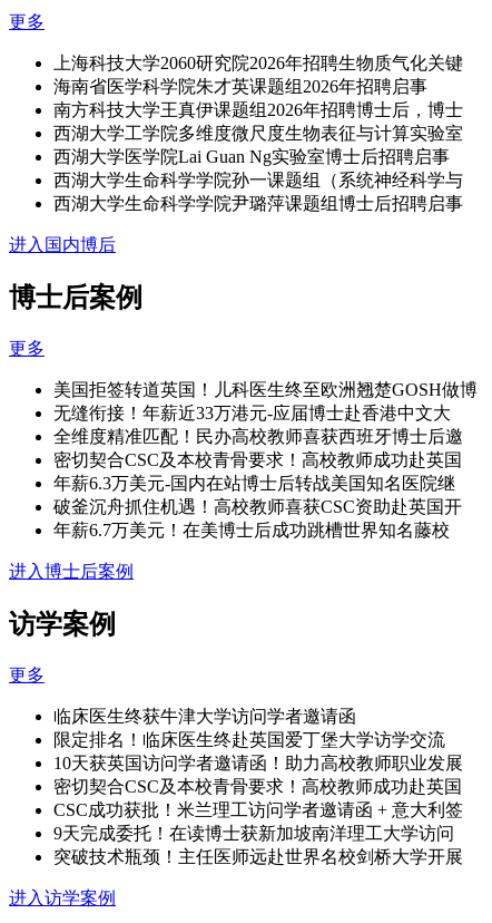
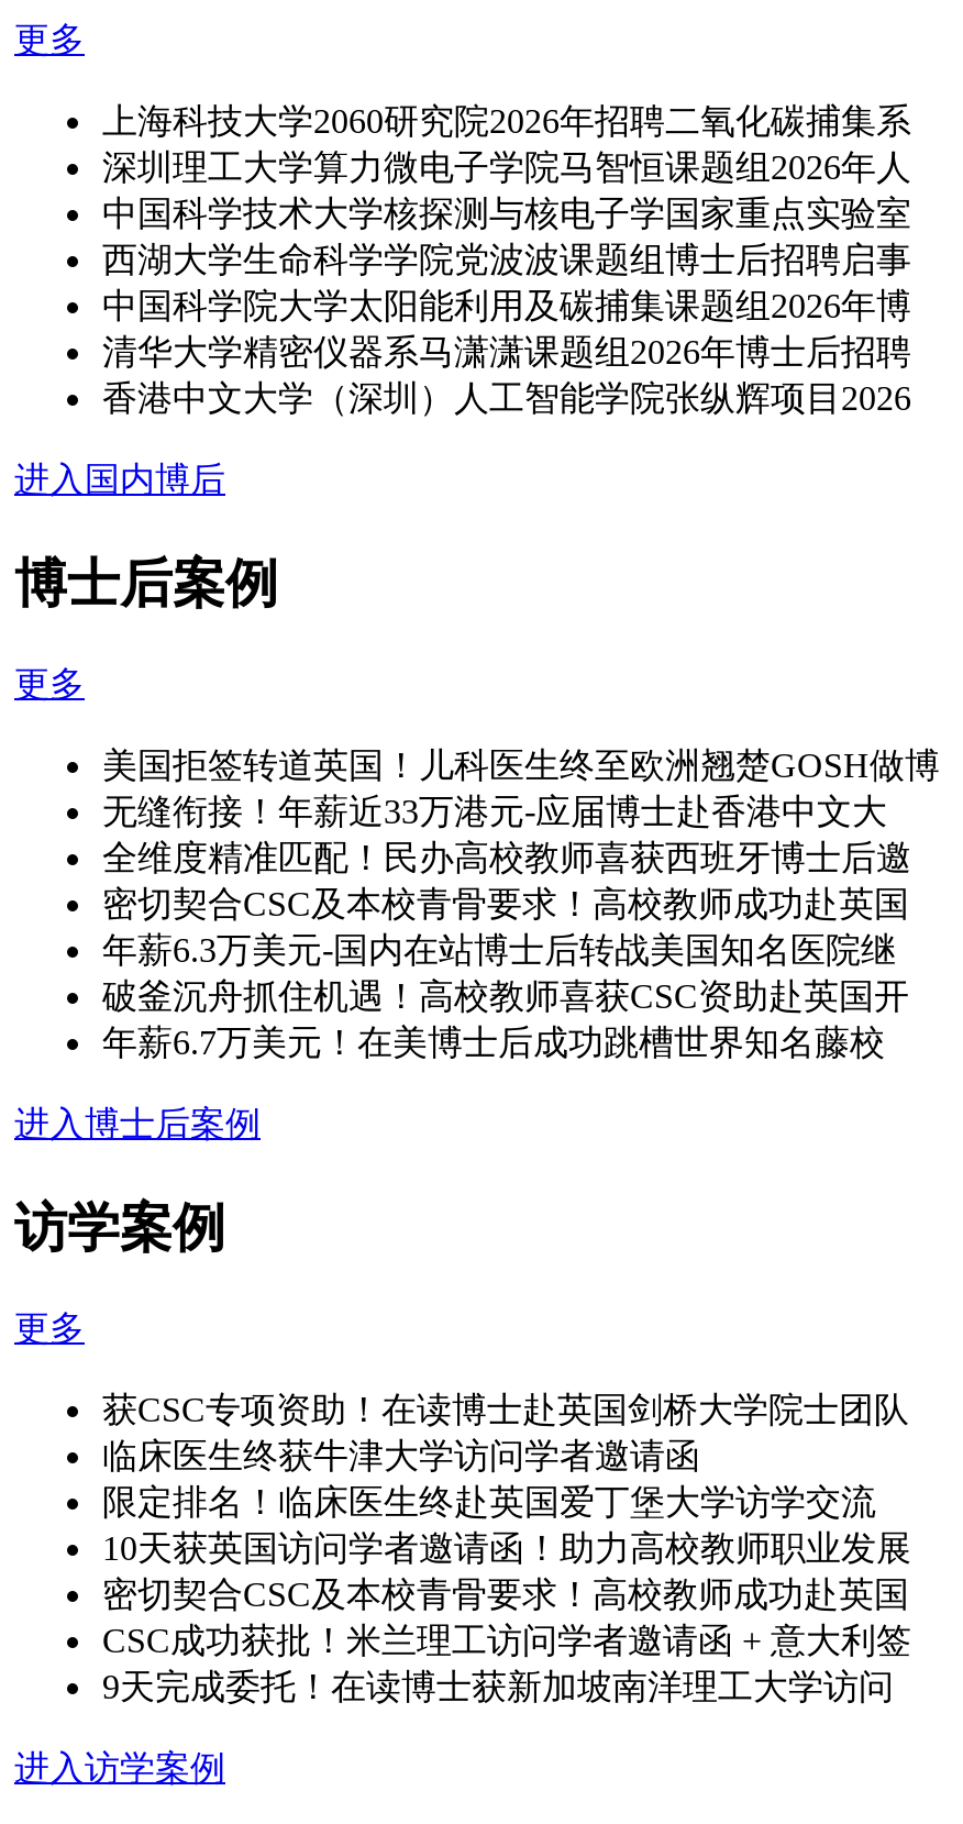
- 上海科技大学2060研究院2026年招聘生物质气化关键
- 海南省医学科学院朱才英课题组2026年招聘启事
- 南方科技大学王真伊课题组2026年招聘博士后，博士
- 西湖大学工学院多维度微尺度生物表征与计算实验室
- 西湖大学医学院Lai Guan Ng实验室博士后招聘启事
- 西湖大学生命科学学院孙一课题组（系统神经科学与
- 西湖大学生命科学学院尹璐萍课题组博士后招聘启事
+ 上海科技大学2060研究院2026年招聘二氧化碳捕集系
+ 深圳理工大学算力微电子学院马智恒课题组2026年人
+ 中国科学技术大学核探测与核电子学国家重点实验室
+ 西湖大学生命科学学院党波波课题组博士后招聘启事
+ 中国科学院大学太阳能利用及碳捕集课题组2026年博
+ 清华大学精密仪器系马潇潇课题组2026年博士后招聘
+ 香港中文大学（深圳）人工智能学院张纵辉项目2026

+ 获CSC专项资助！在读博士赴英国剑桥大学院士团队

moved down: 临床医生终获牛津大学访问学者邀请函 | 限定排名！临床医生终赴英国爱丁堡大学访学交流 | 10天获英国访问学者邀请函！助力高校教师职业发展 | 密切契合CSC及本校青骨要求！高校教师成功赴英国 | CSC成功获批！米兰理工访问学者邀请函 + 意大利签 | 9天完成委托！在读博士获新加坡南洋理工大学访问

- 突破技术瓶颈！主任医师远赴世界名校剑桥大学开展
